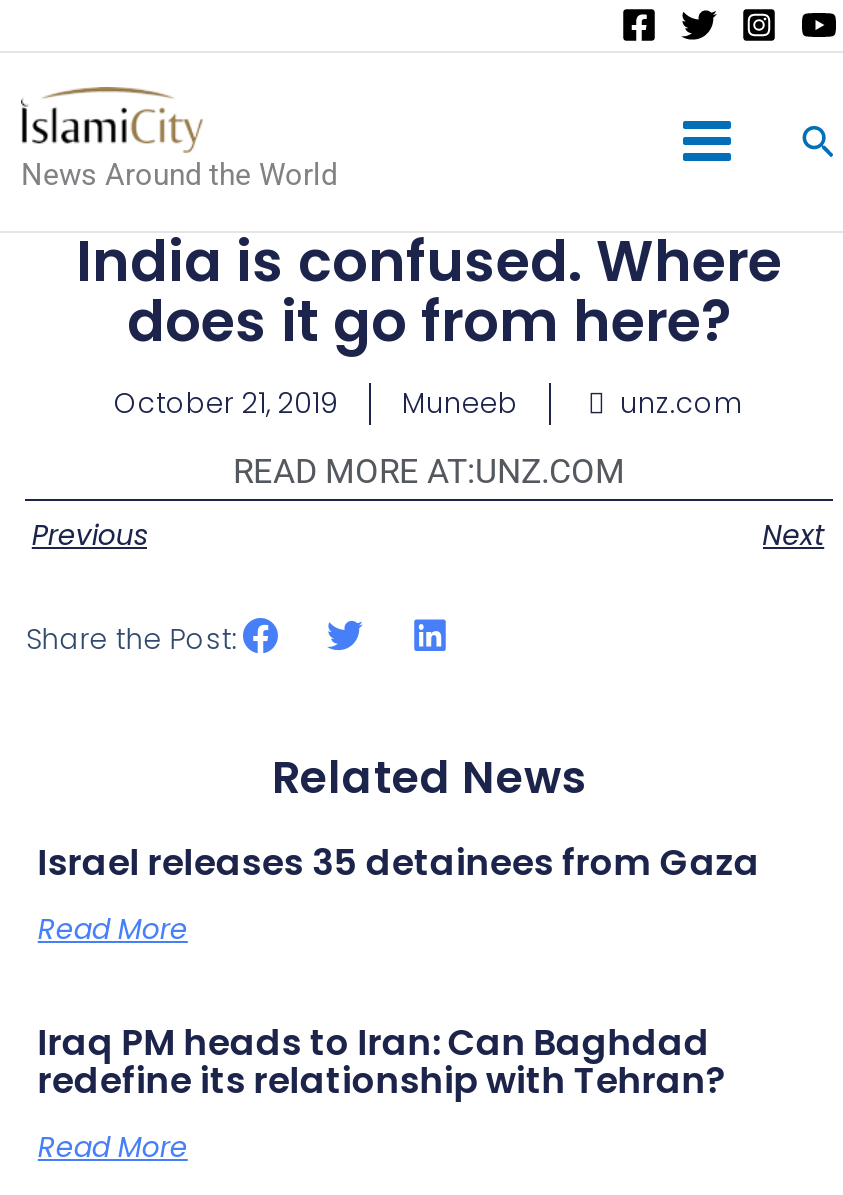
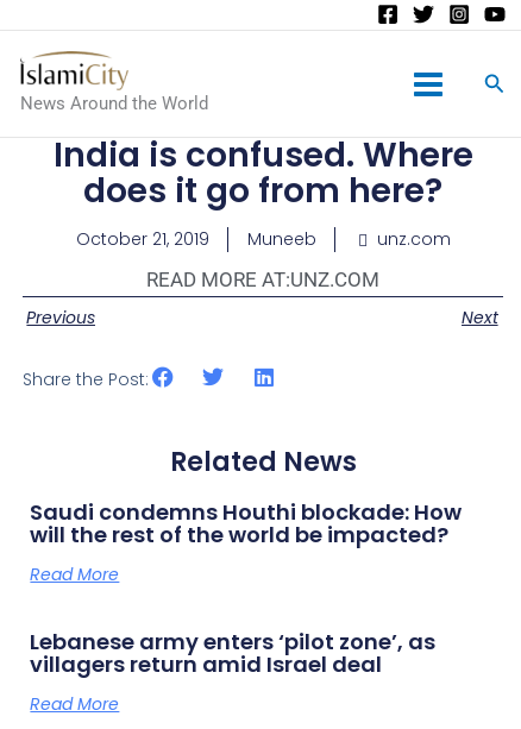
- Israel releases 35 detainees from Gaza
+ Saudi condemns Houthi blockade: How
+ will the rest of the world be impacted?

- Iraq PM heads to Iran: Can Baghdad
- redefine its relationship with Tehran?
+ Lebanese army enters ‘pilot zone’, as
+ villagers return amid Israel deal
